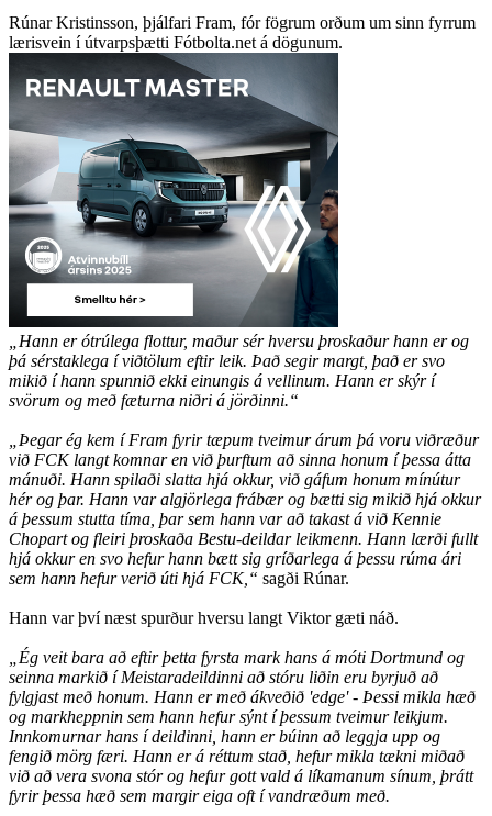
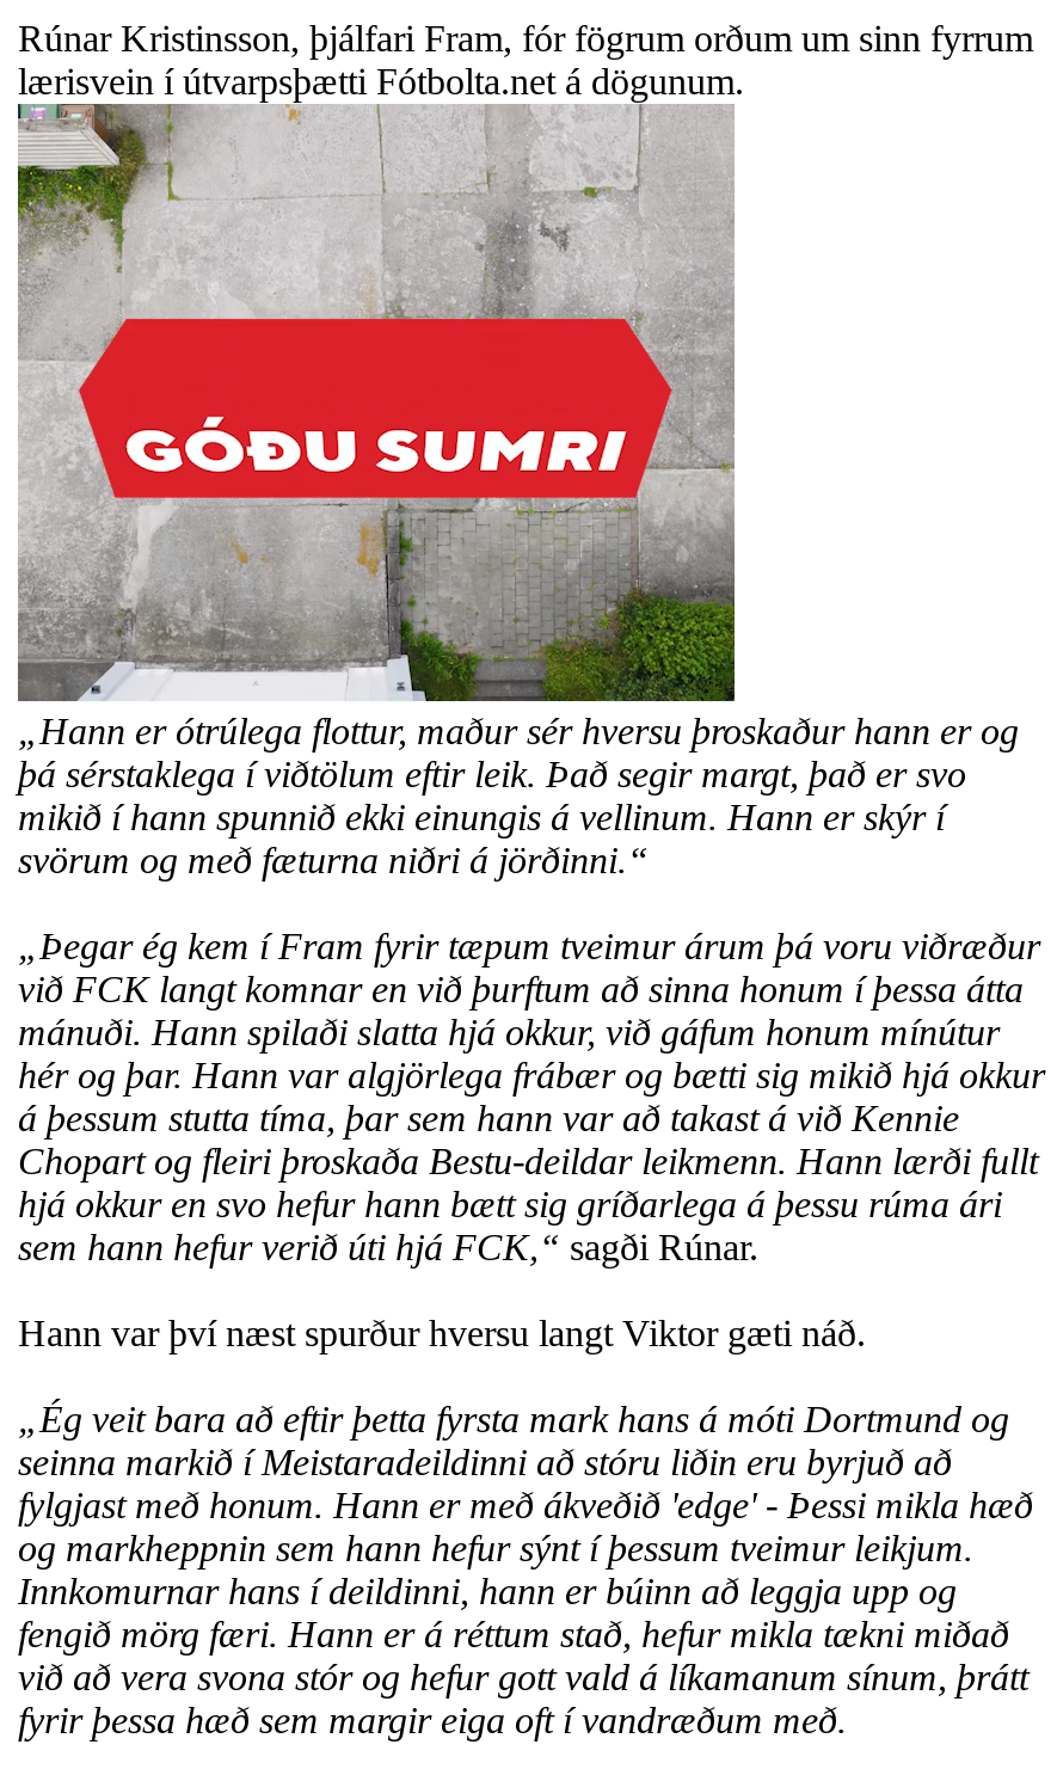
- [image]
+ [image]
